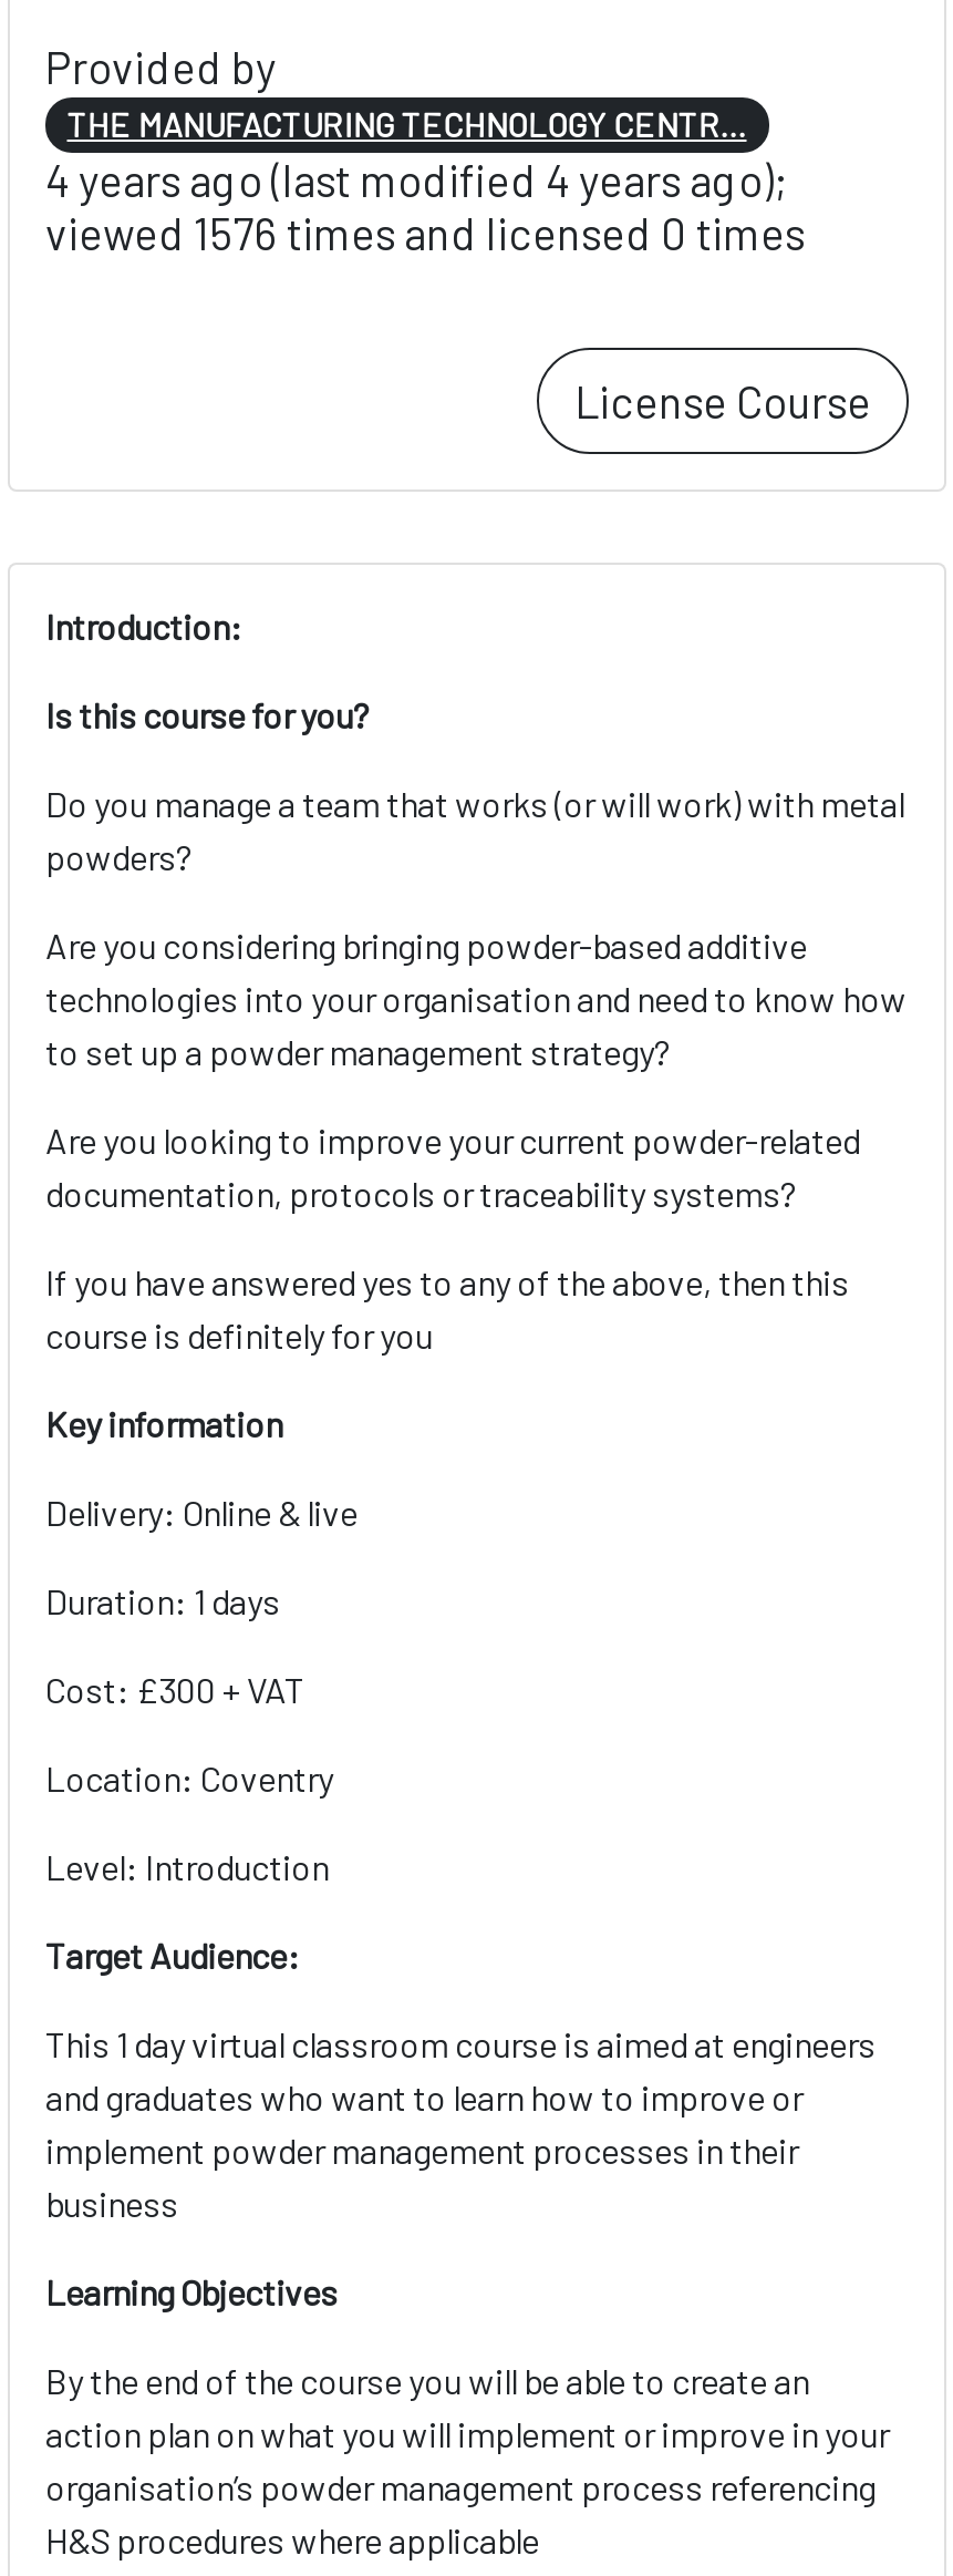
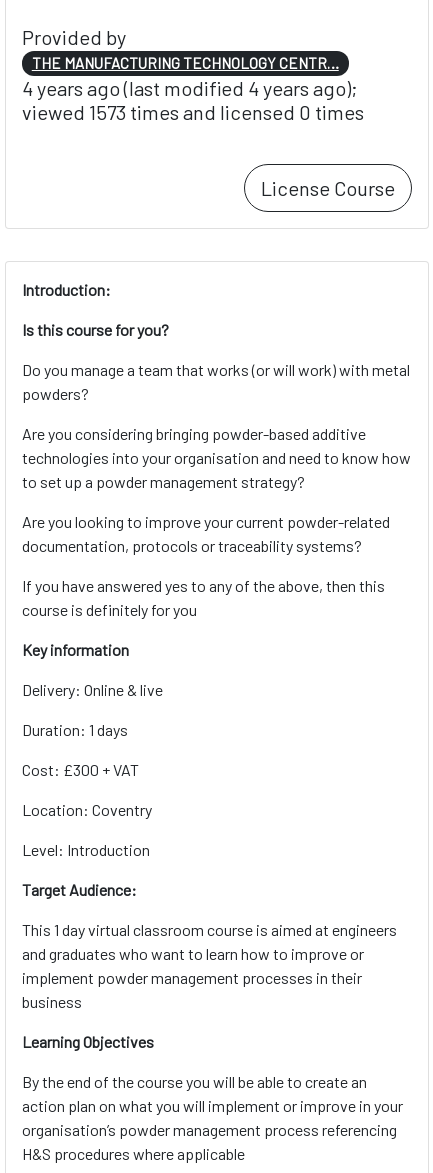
- viewed 1576 times and licensed 0 times
+ viewed 1573 times and licensed 0 times
